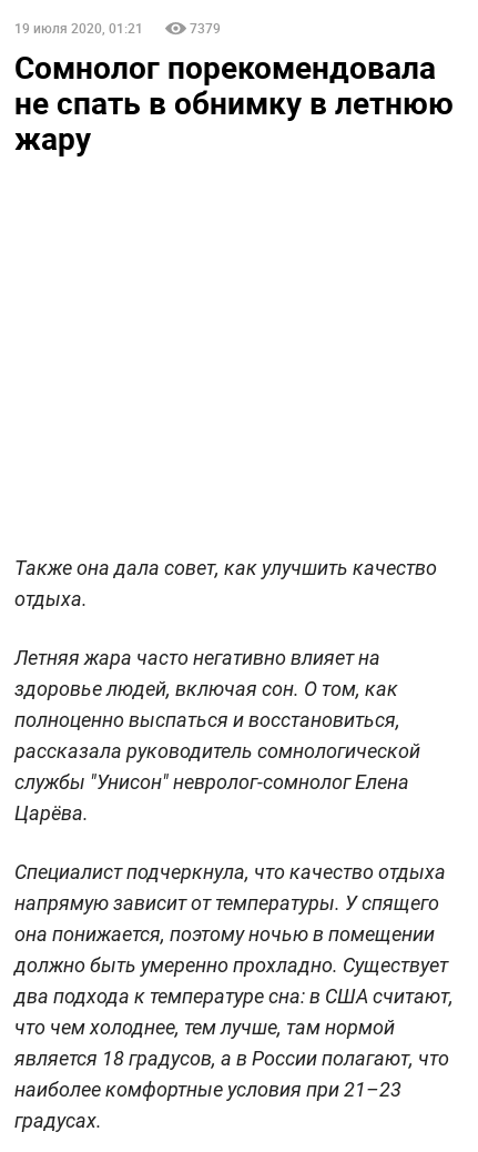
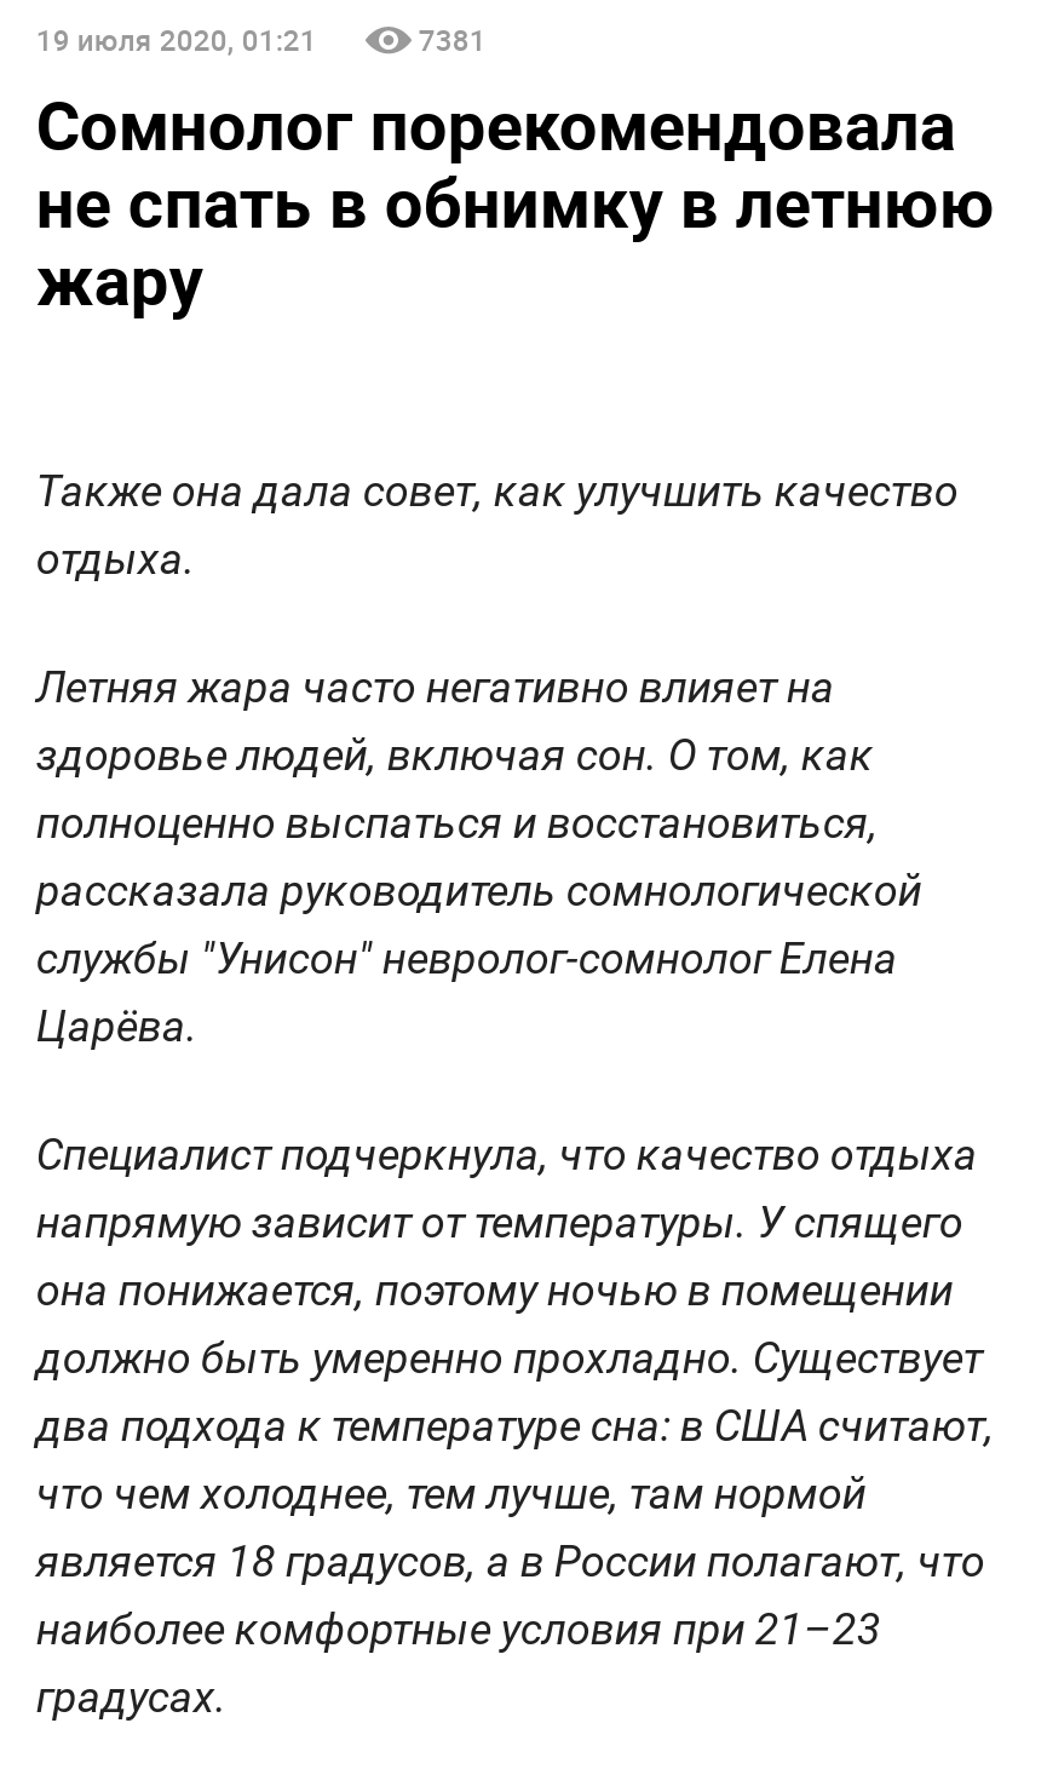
- 7379
+ 7381
